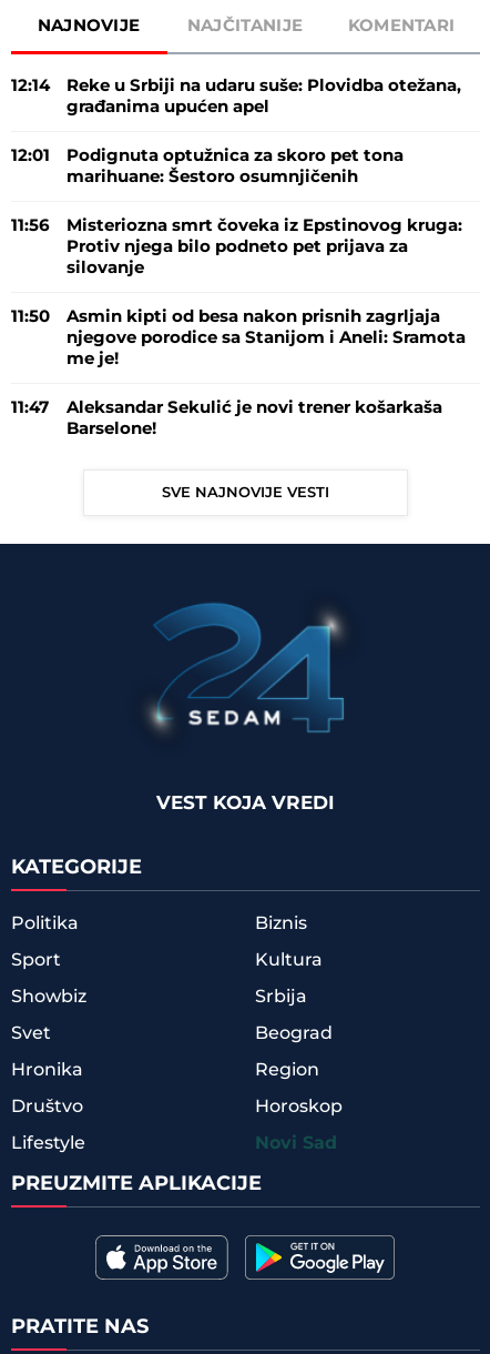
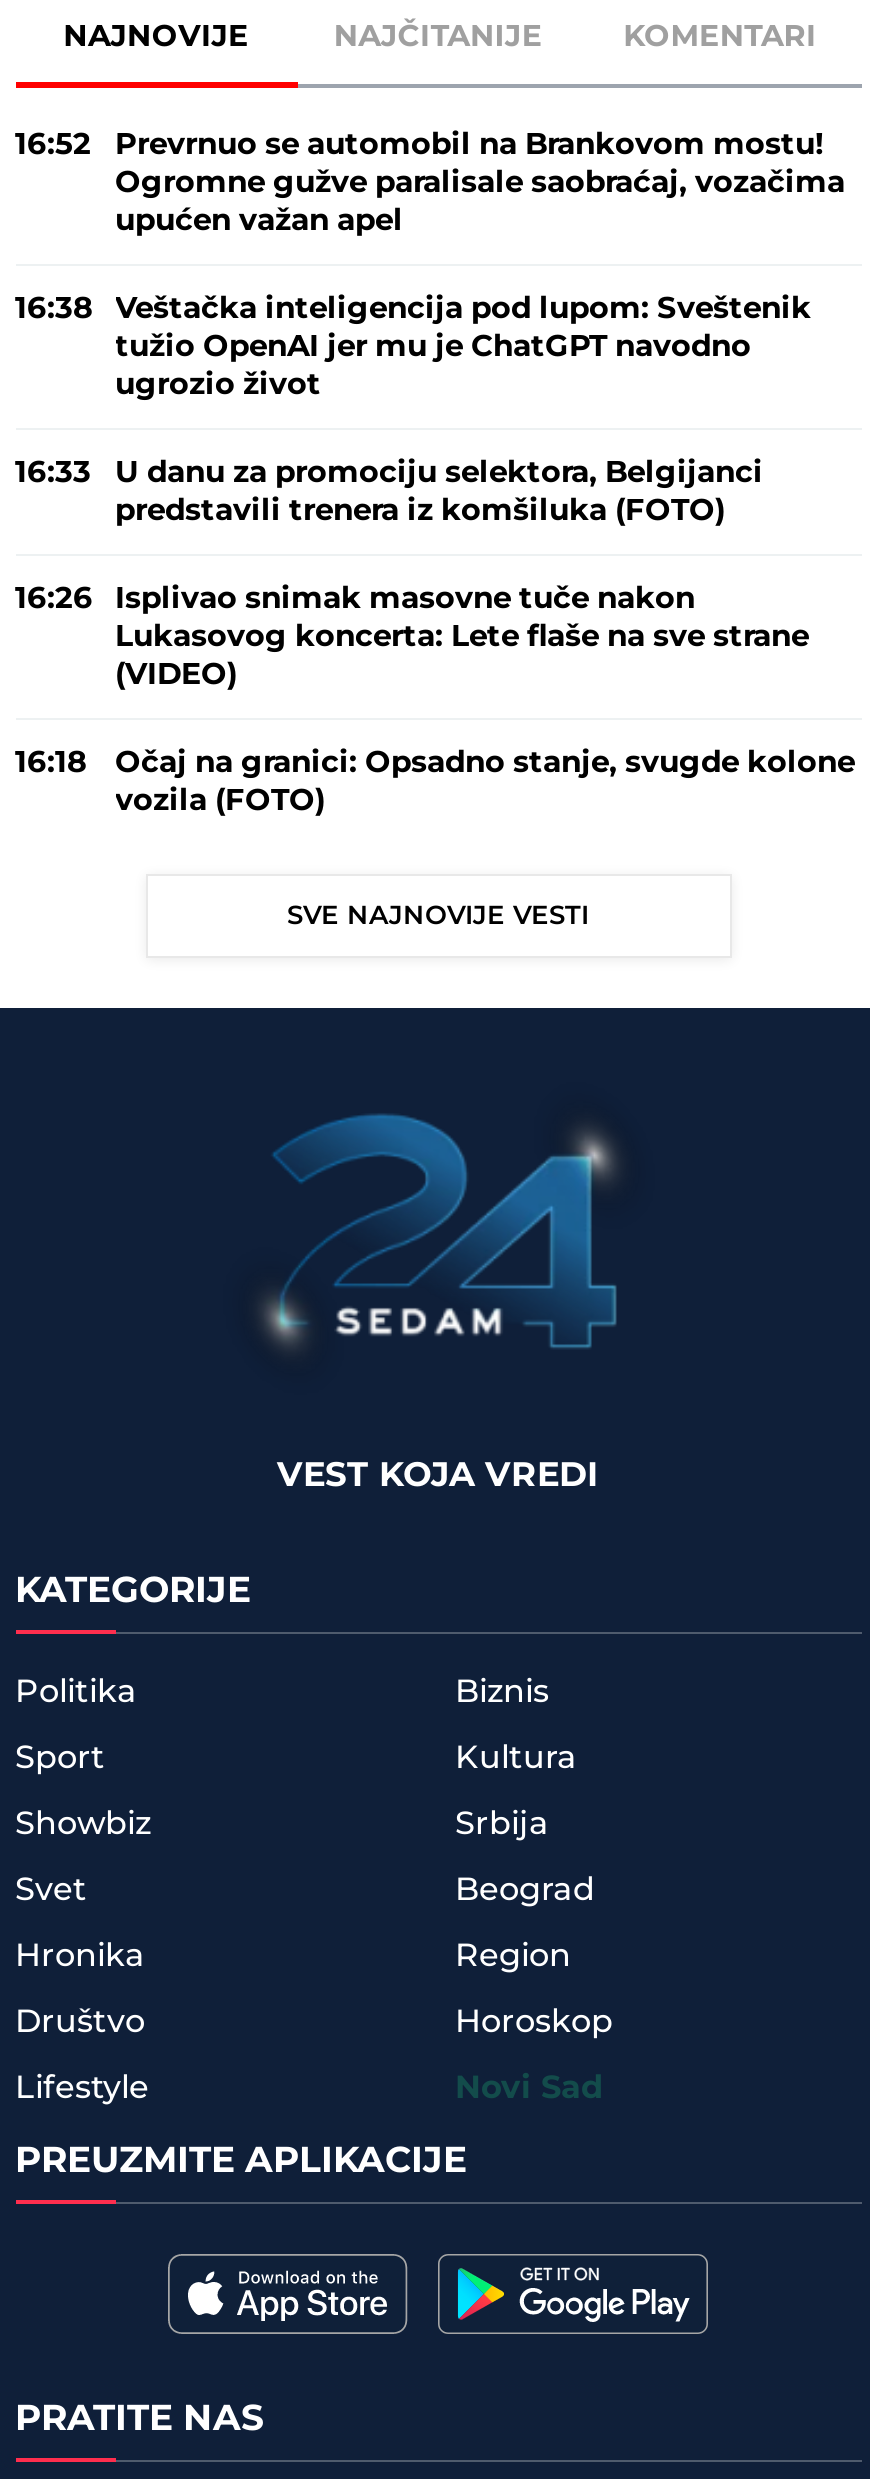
- 12:14
+ 16:52

- Reke u Srbiji na udaru suše: Plovidba otežana,
- građanima upućen apel
+ Prevrnuo se automobil na Brankovom mostu!
+ Ogromne gužve paralisale saobraćaj, vozačima
+ upućen važan apel

- 12:01
+ 16:38

- Podignuta optužnica za skoro pet tona
- marihuane: Šestoro osumnjičenih
+ Veštačka inteligencija pod lupom: Sveštenik
+ tužio OpenAI jer mu je ChatGPT navodno
+ ugrozio život

- 11:56
+ 16:33

- Misteriozna smrt čoveka iz Epstinovog kruga:
- Protiv njega bilo podneto pet prijava za
- silovanje
+ U danu za promociju selektora, Belgijanci
+ predstavili trenera iz komšiluka (FOTO)

- 11:50
+ 16:26

- Asmin kipti od besa nakon prisnih zagrljaja
- njegove porodice sa Stanijom i Aneli: Sramota
- me je!
+ Isplivao snimak masovne tuče nakon
+ Lukasovog koncerta: Lete flaše na sve strane
+ (VIDEO)

- 11:47
+ 16:18

- Aleksandar Sekulić je novi trener košarkaša
- Barselone!
+ Očaj na granici: Opsadno stanje, svugde kolone
+ vozila (FOTO)
